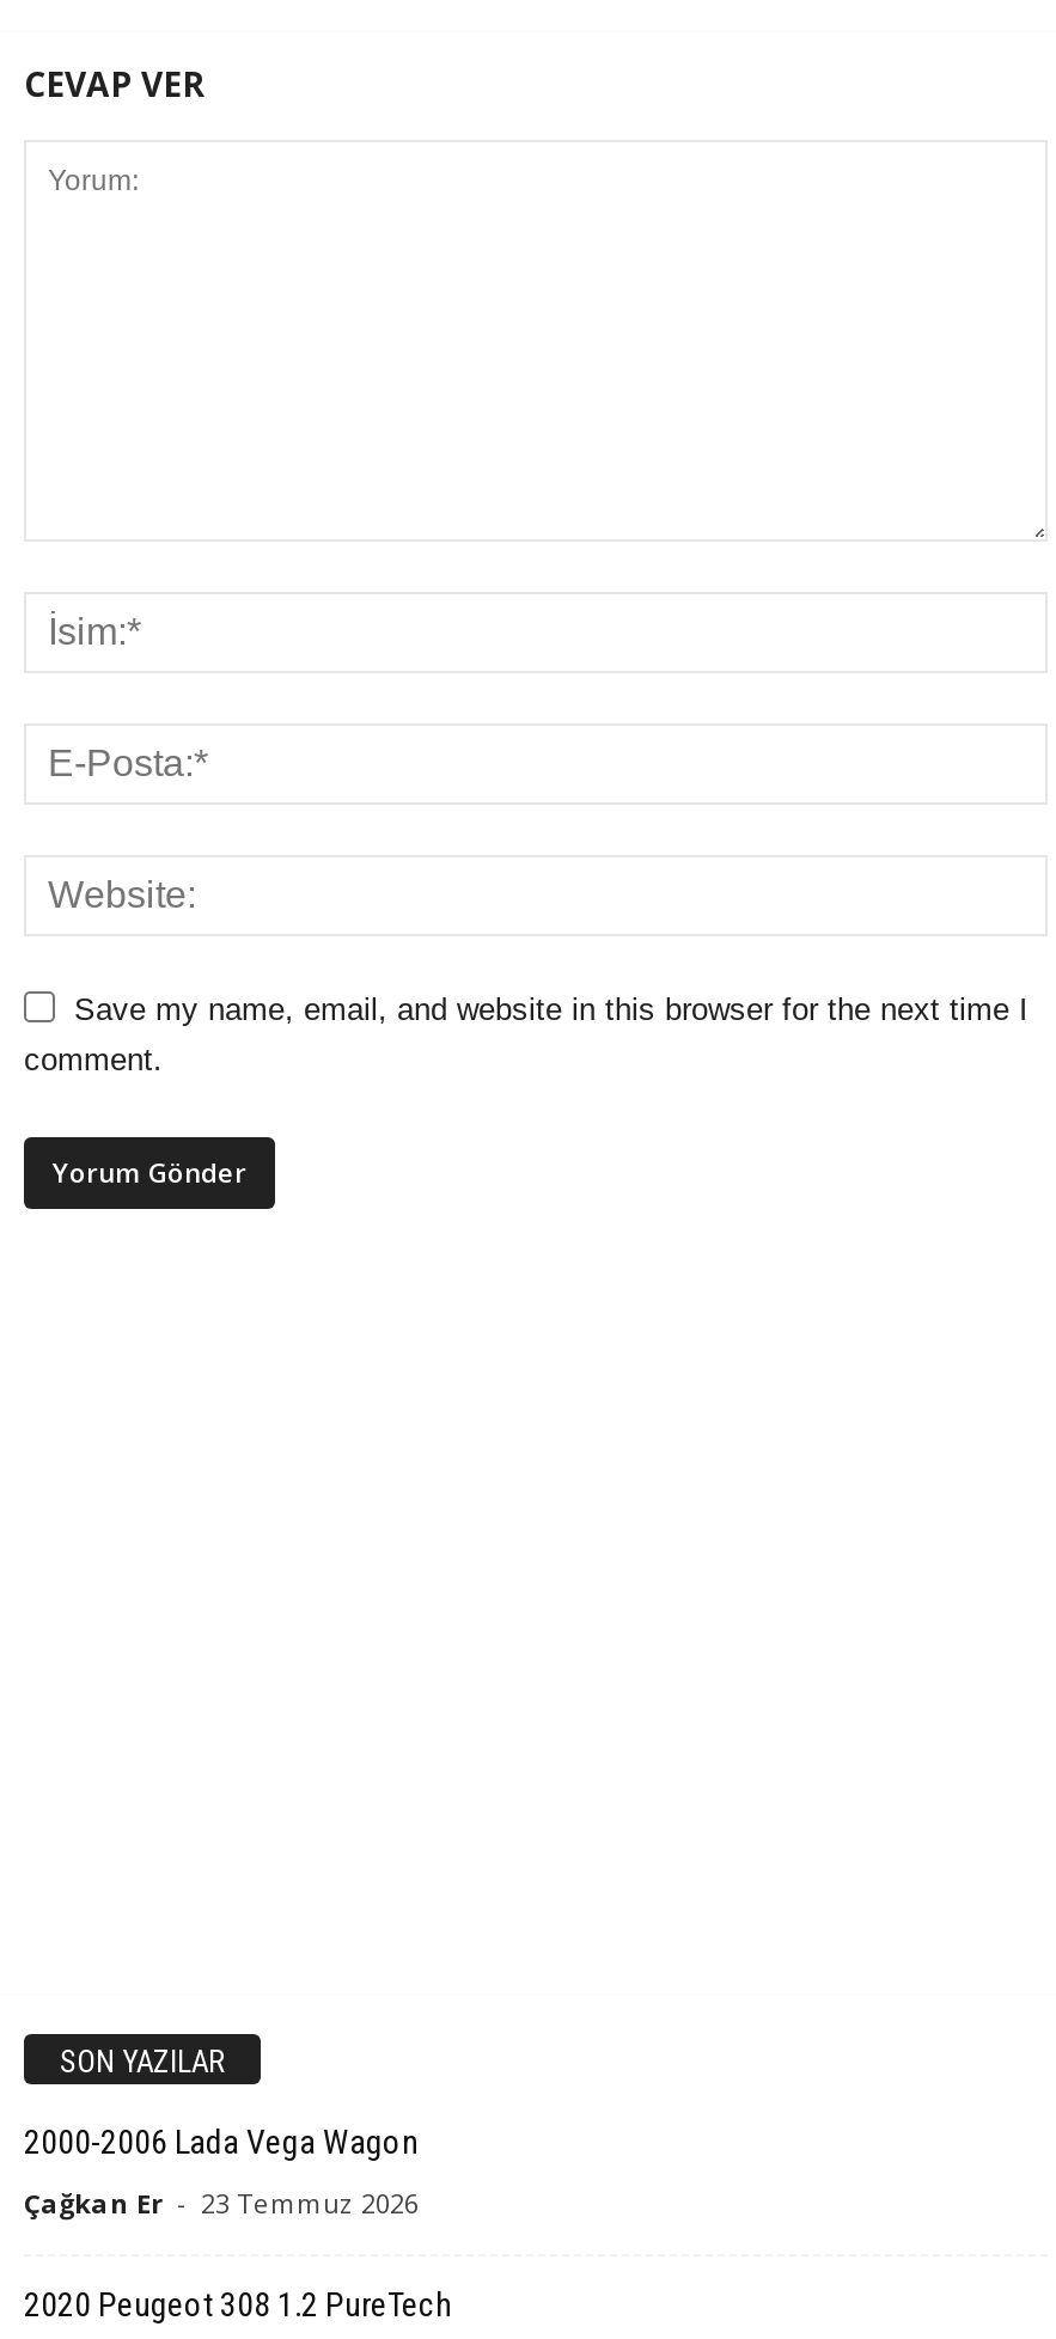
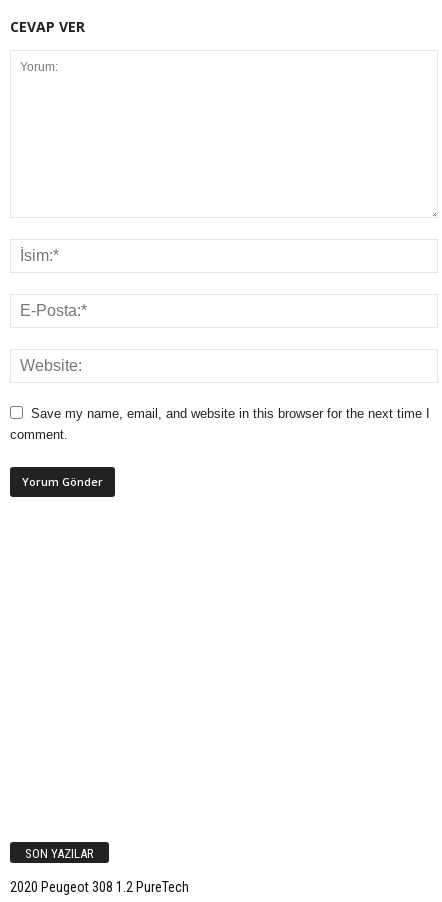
- 2000-2006 Lada Vega Wagon
- Çağkan Er - 23 Temmuz 2026
